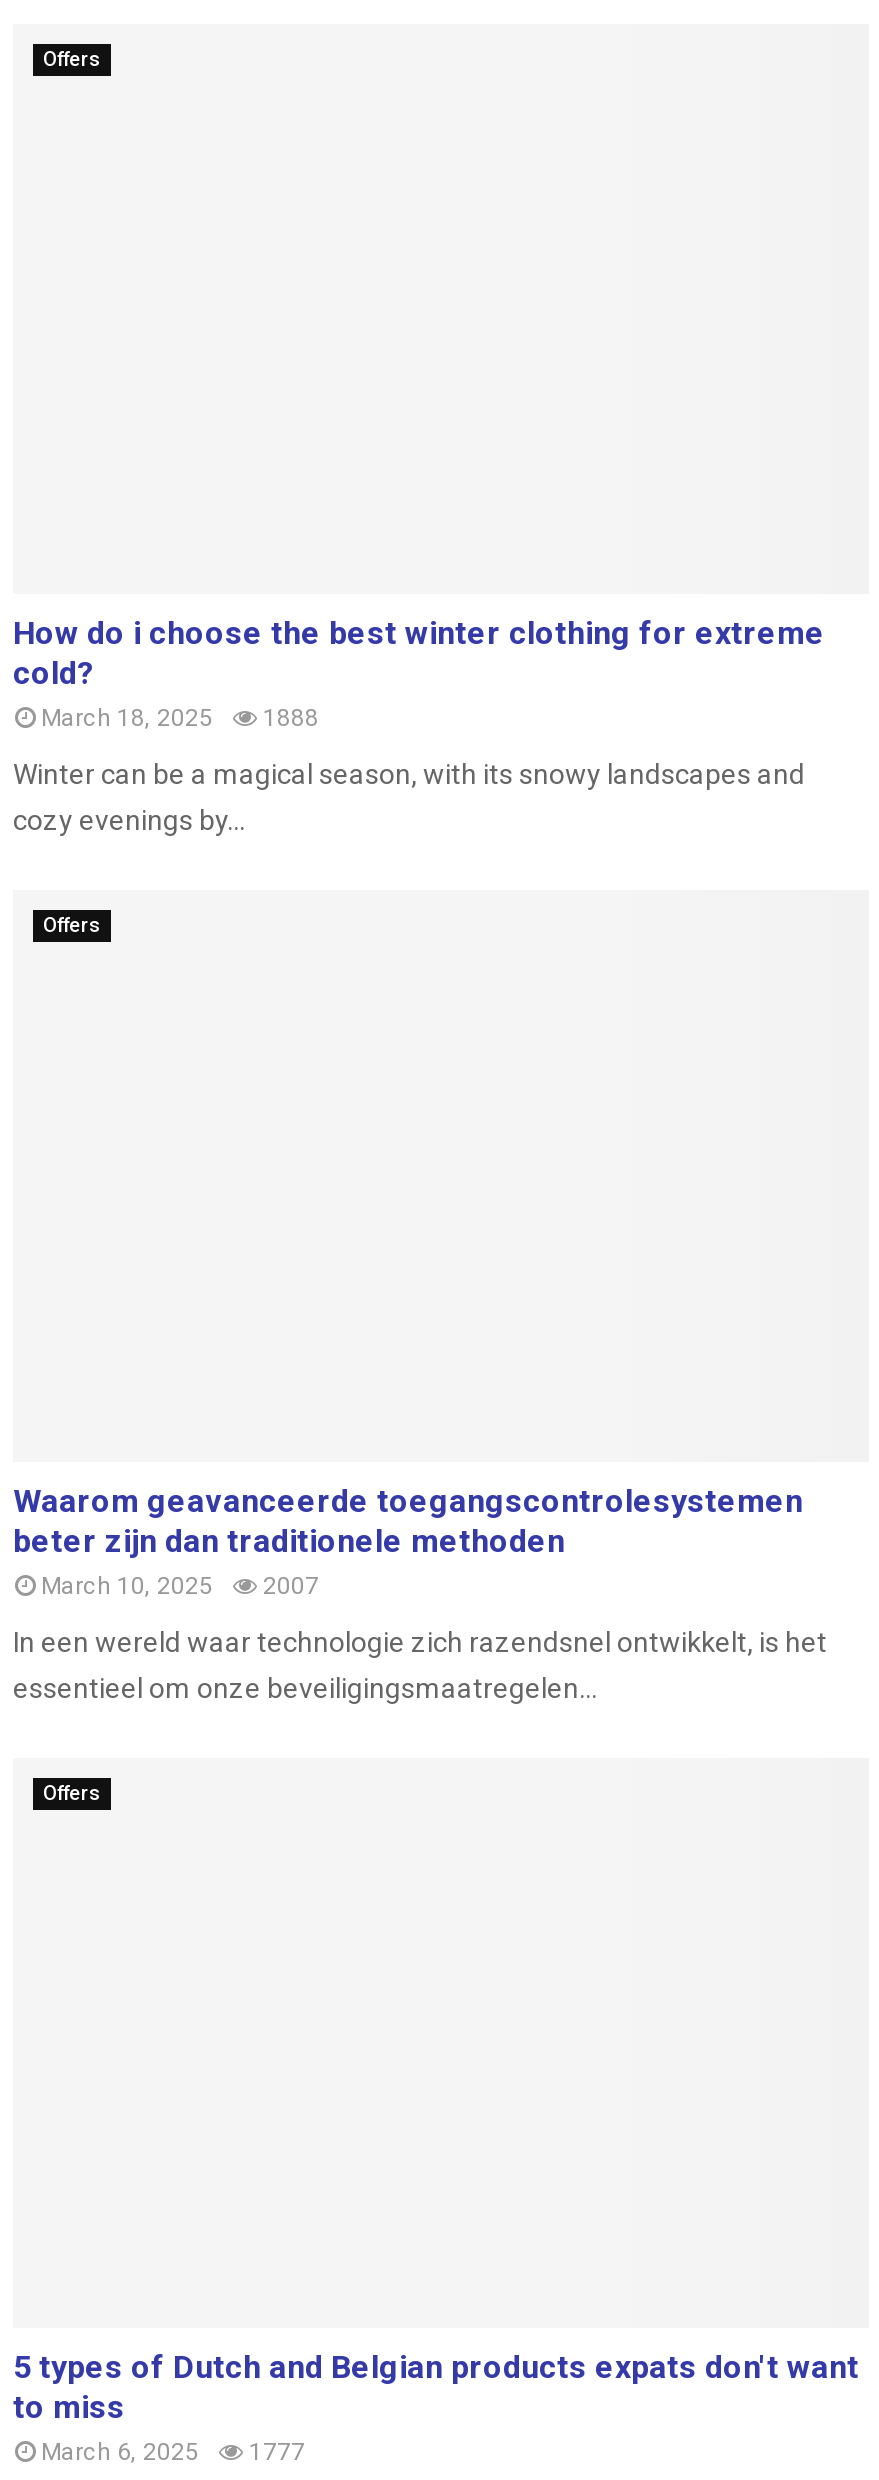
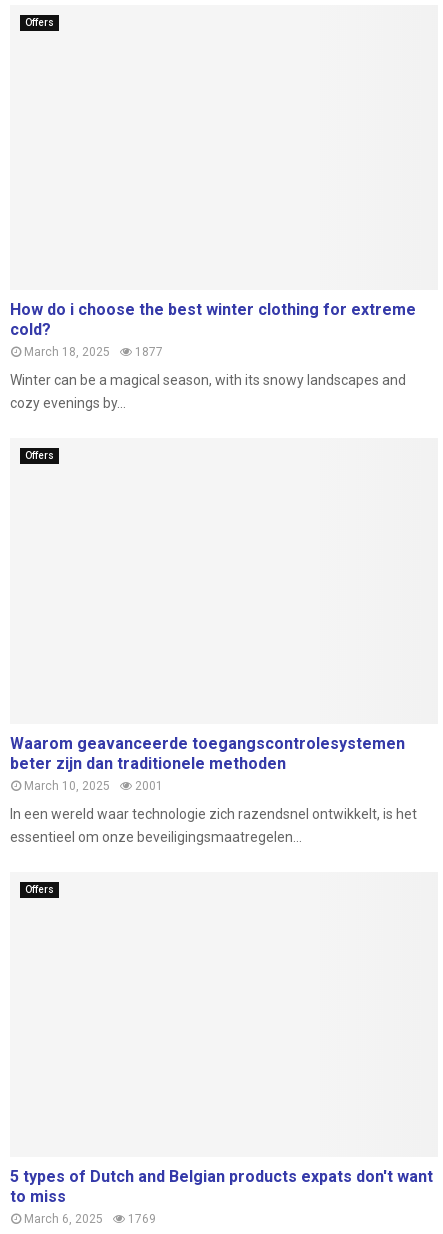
- March 18, 2025 1888
+ March 18, 2025 1877

- March 10, 2025 2007
+ March 10, 2025 2001

- March 6, 2025 1777
+ March 6, 2025 1769
